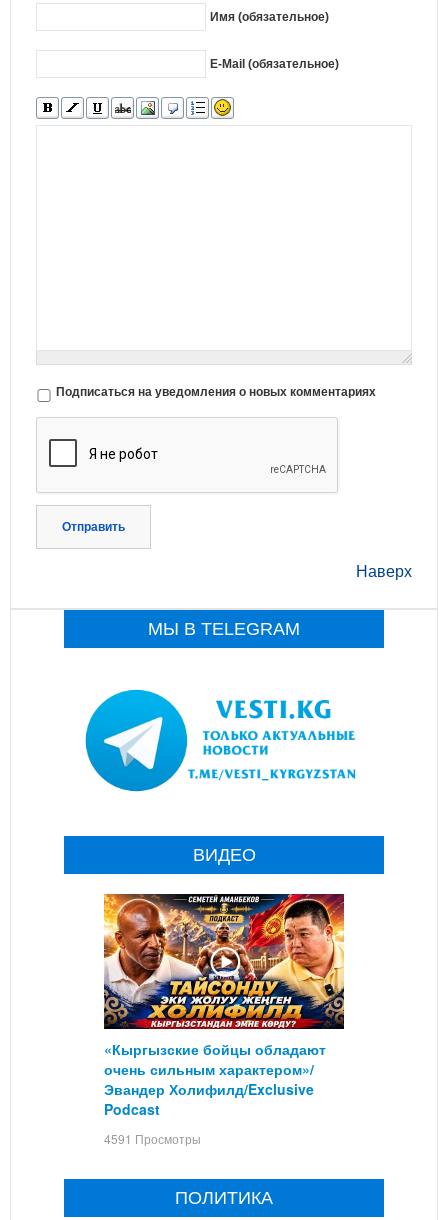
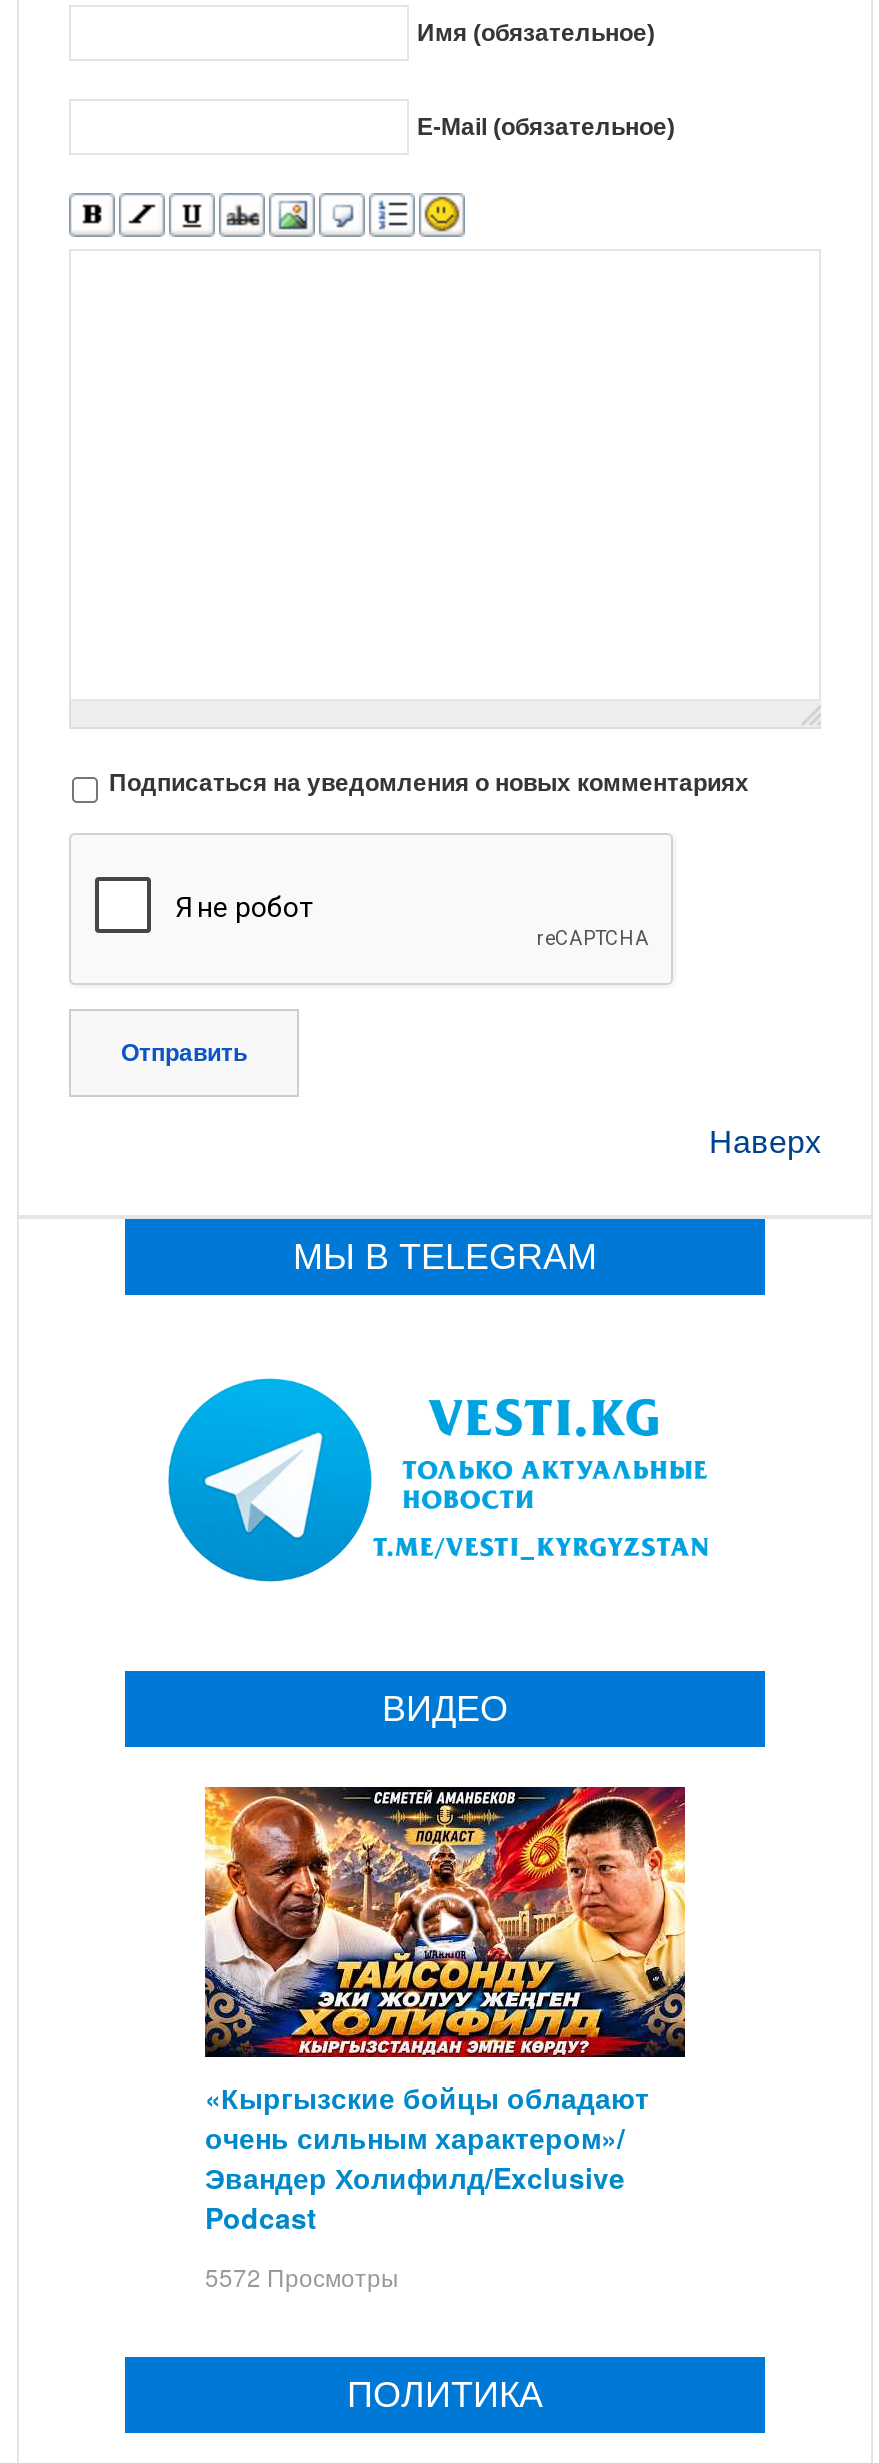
- 4591 Просмотры
+ 5572 Просмотры
